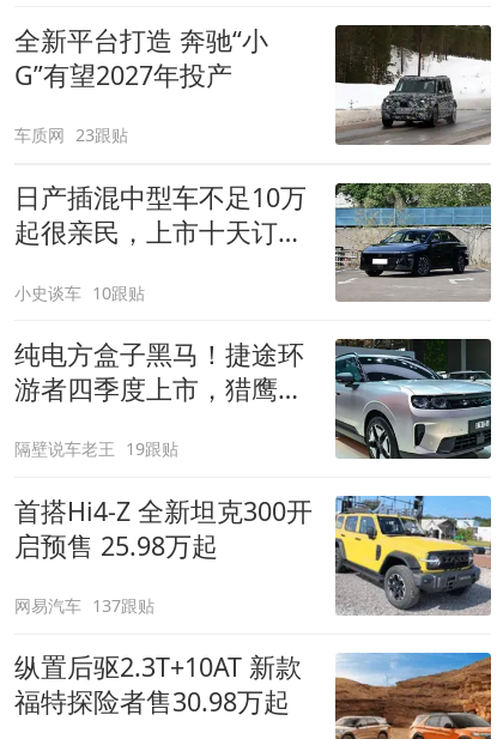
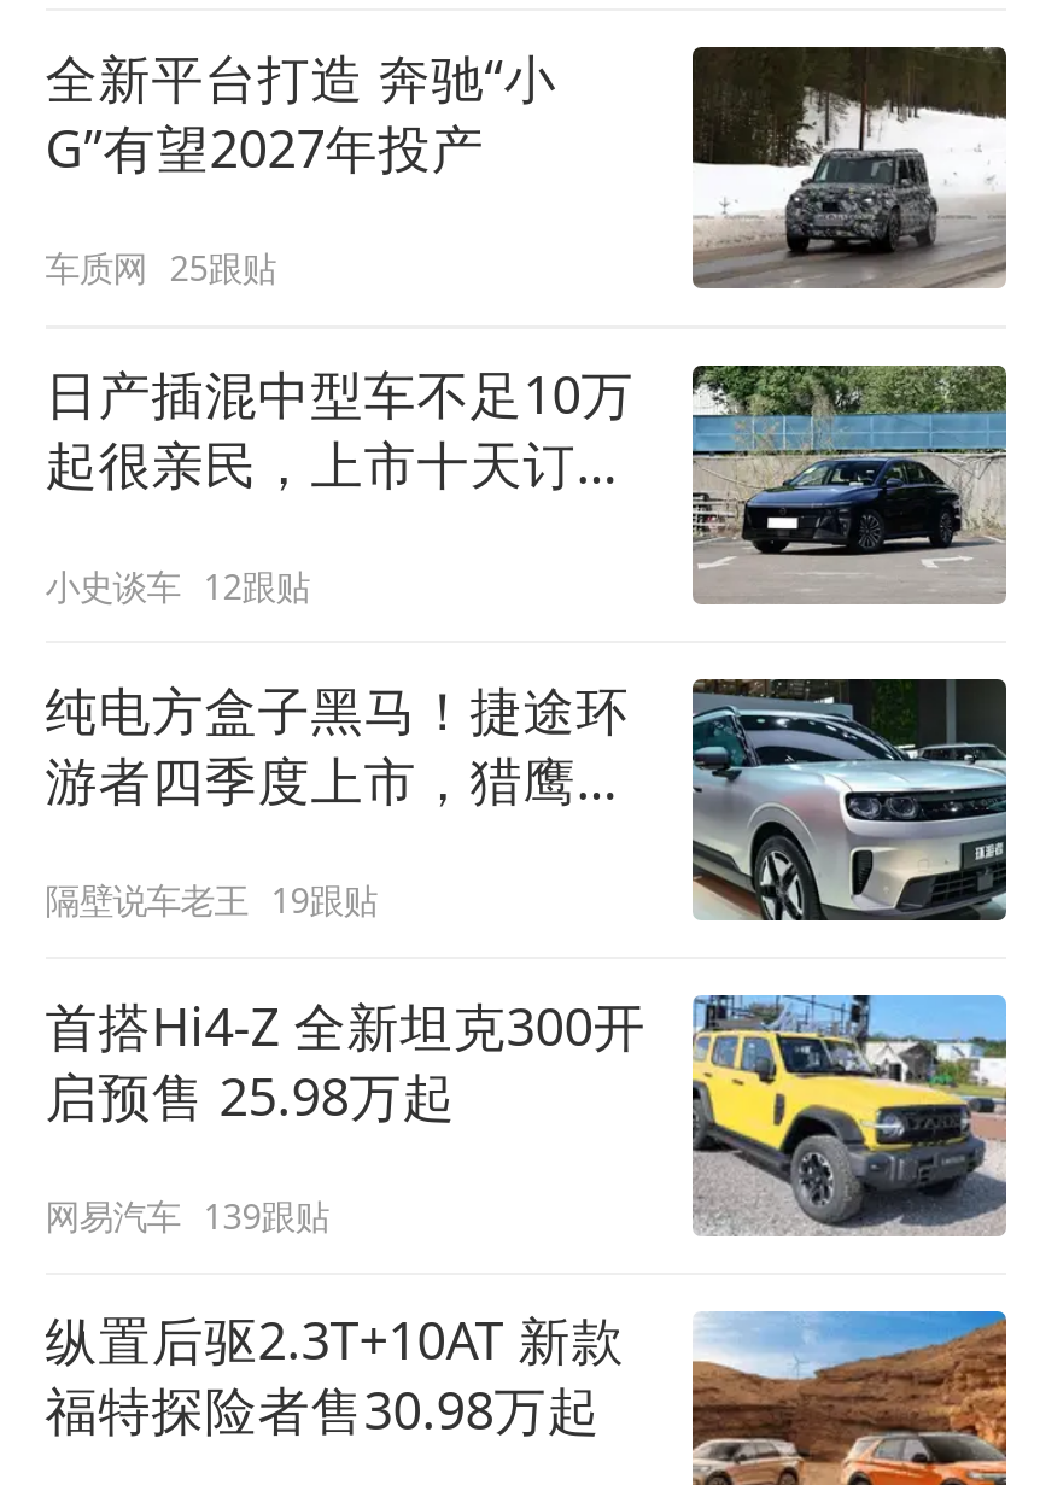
- 车质网 23跟贴
+ 车质网 25跟贴

- 小史谈车 10跟贴
+ 小史谈车 12跟贴

- 网易汽车 137跟贴
+ 网易汽车 139跟贴
